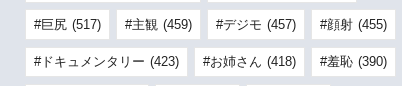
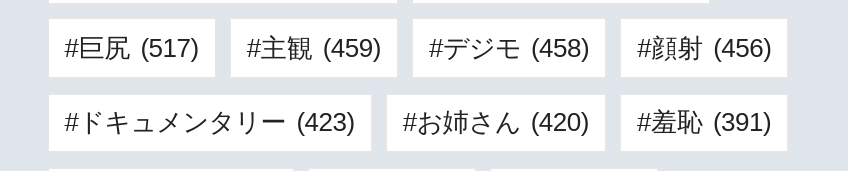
- デジモ (457)
+ デジモ (458)

- 顔射 (455)
+ 顔射 (456)

- お姉さん (418)
+ お姉さん (420)

- 羞恥 (390)
+ 羞恥 (391)
